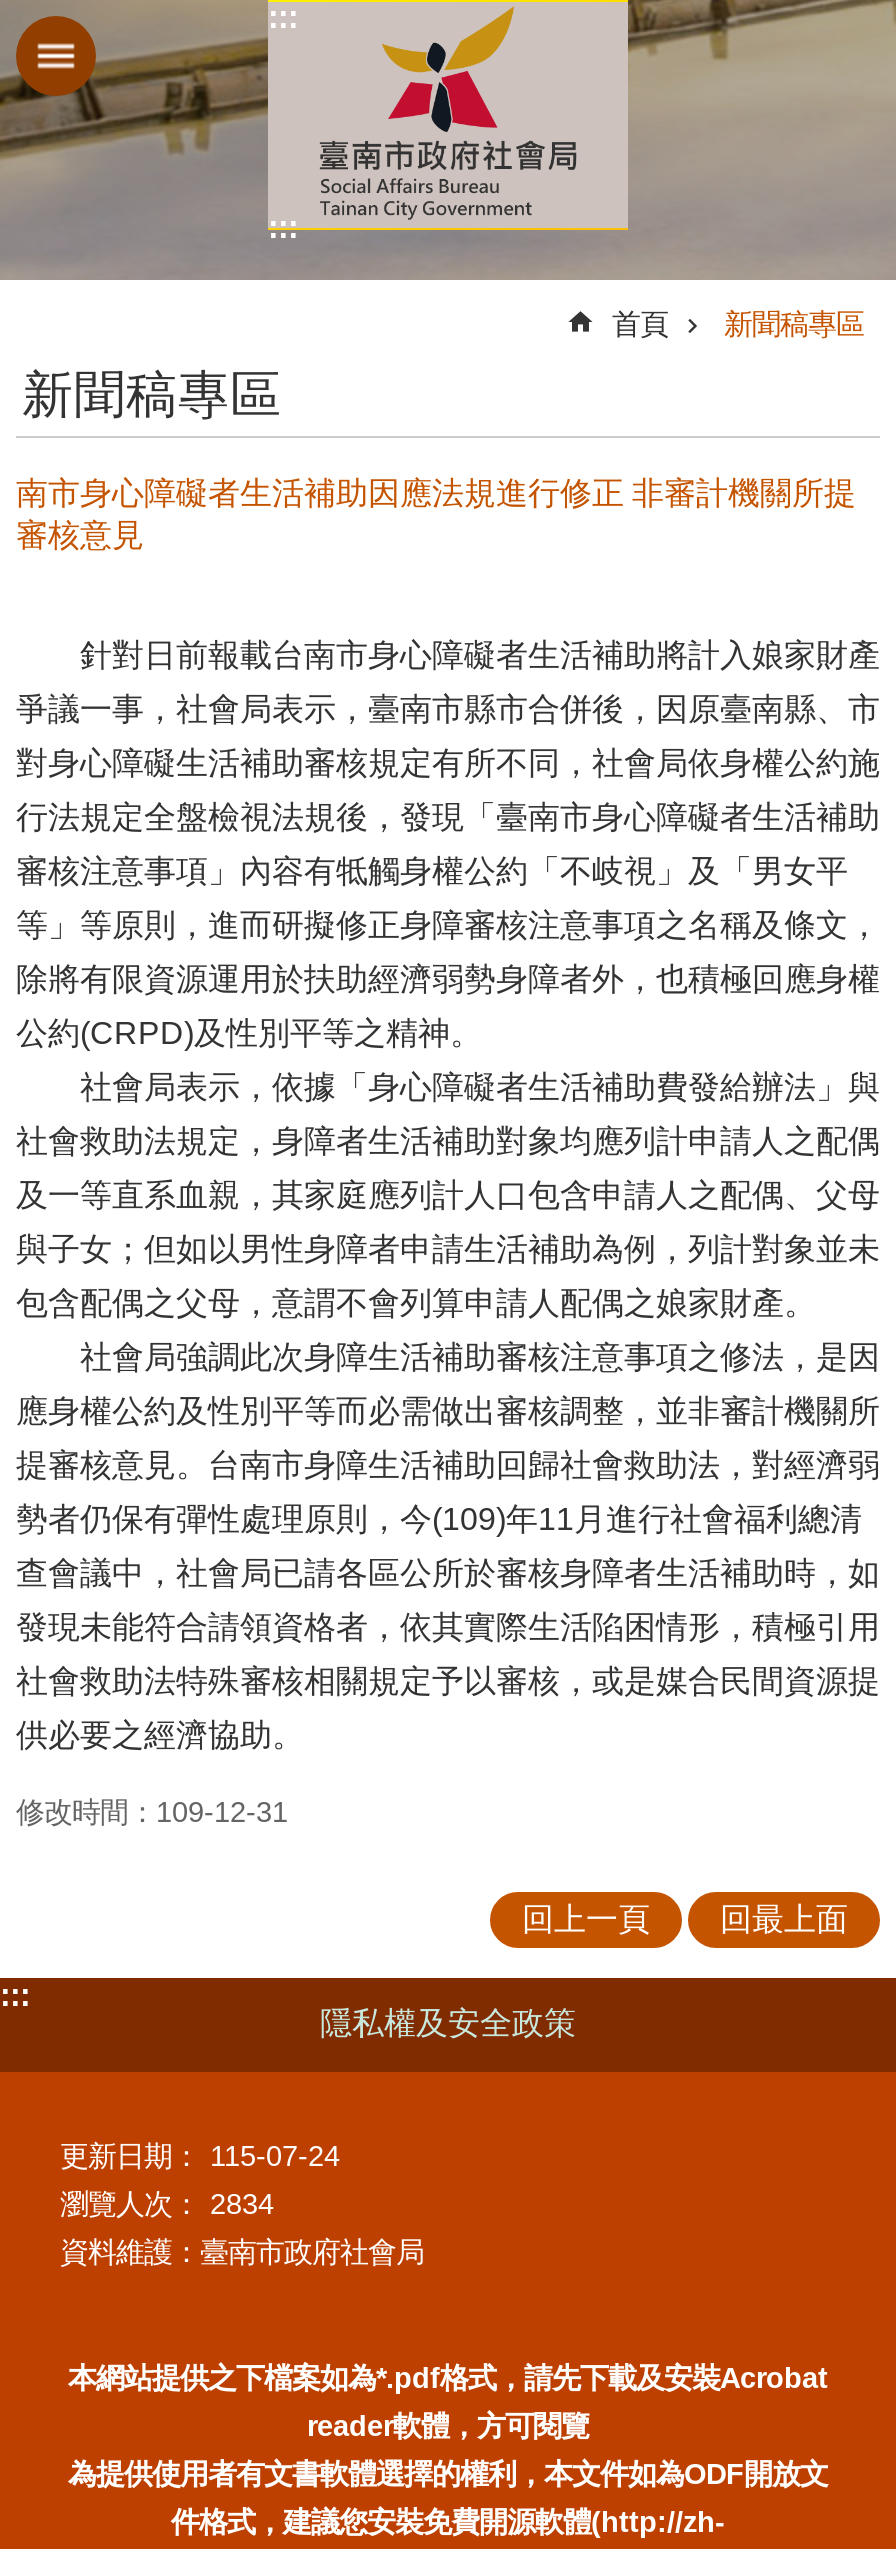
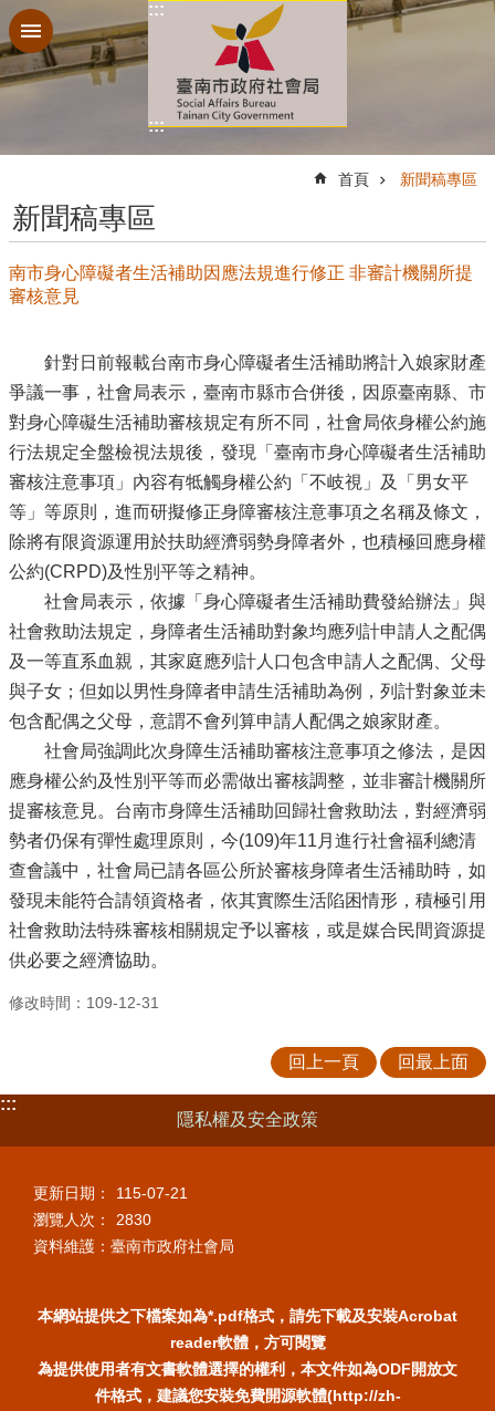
- 更新日期： 115-07-24
+ 更新日期： 115-07-21

- 瀏覽人次： 2834
+ 瀏覽人次： 2830
